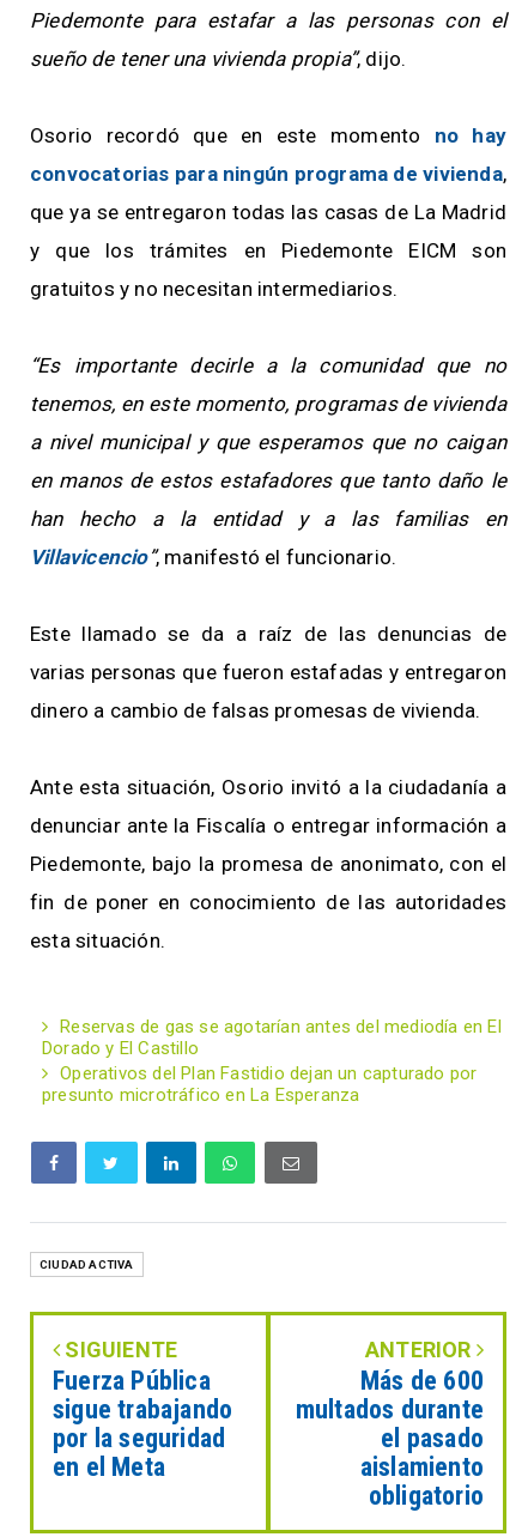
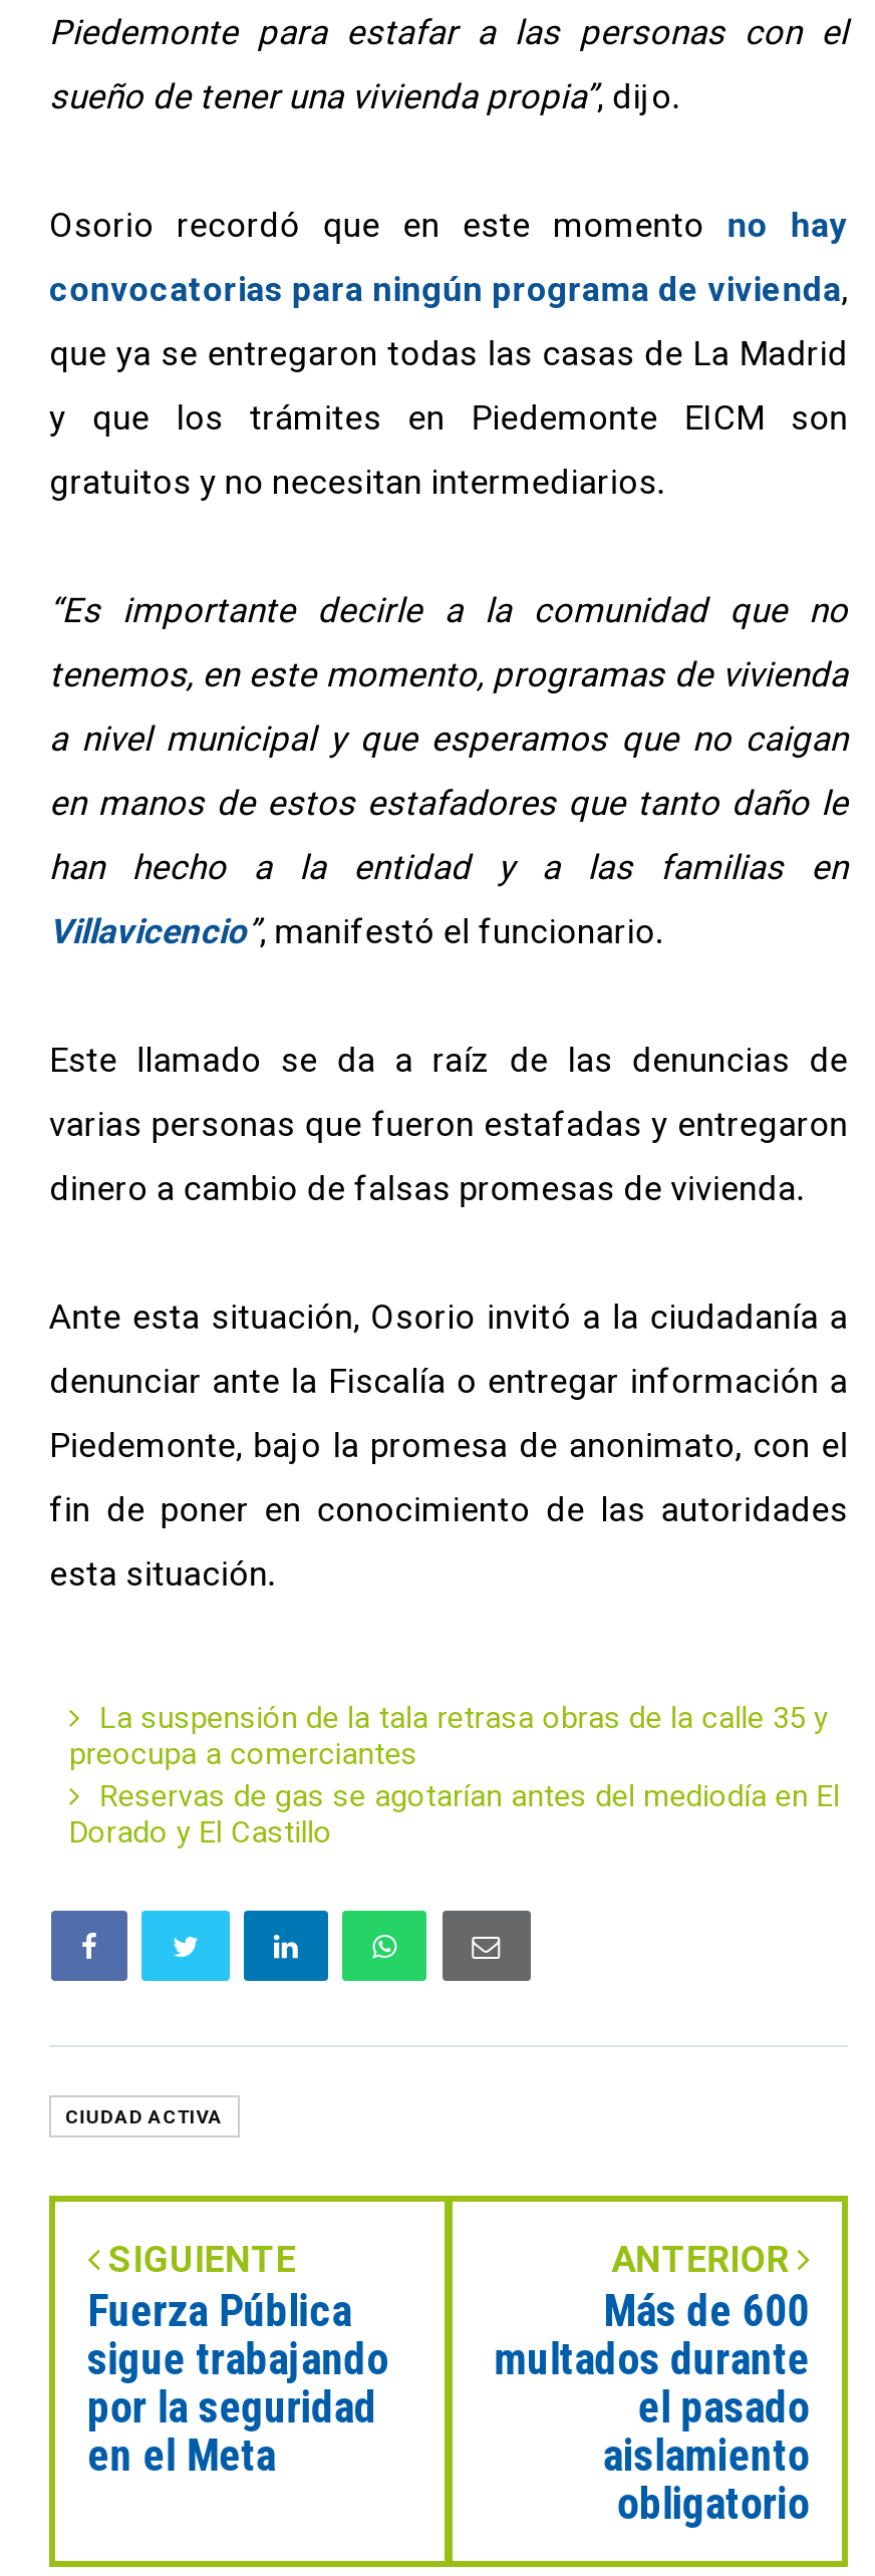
+ La suspensión de la tala retrasa obras de la calle 35 y
+ preocupa a comerciantes

moved down: Reservas de gas se agotarían antes del mediodía en El | Dorado y El Castillo

- Operativos del Plan Fastidio dejan un capturado por
- presunto microtráfico en La Esperanza
